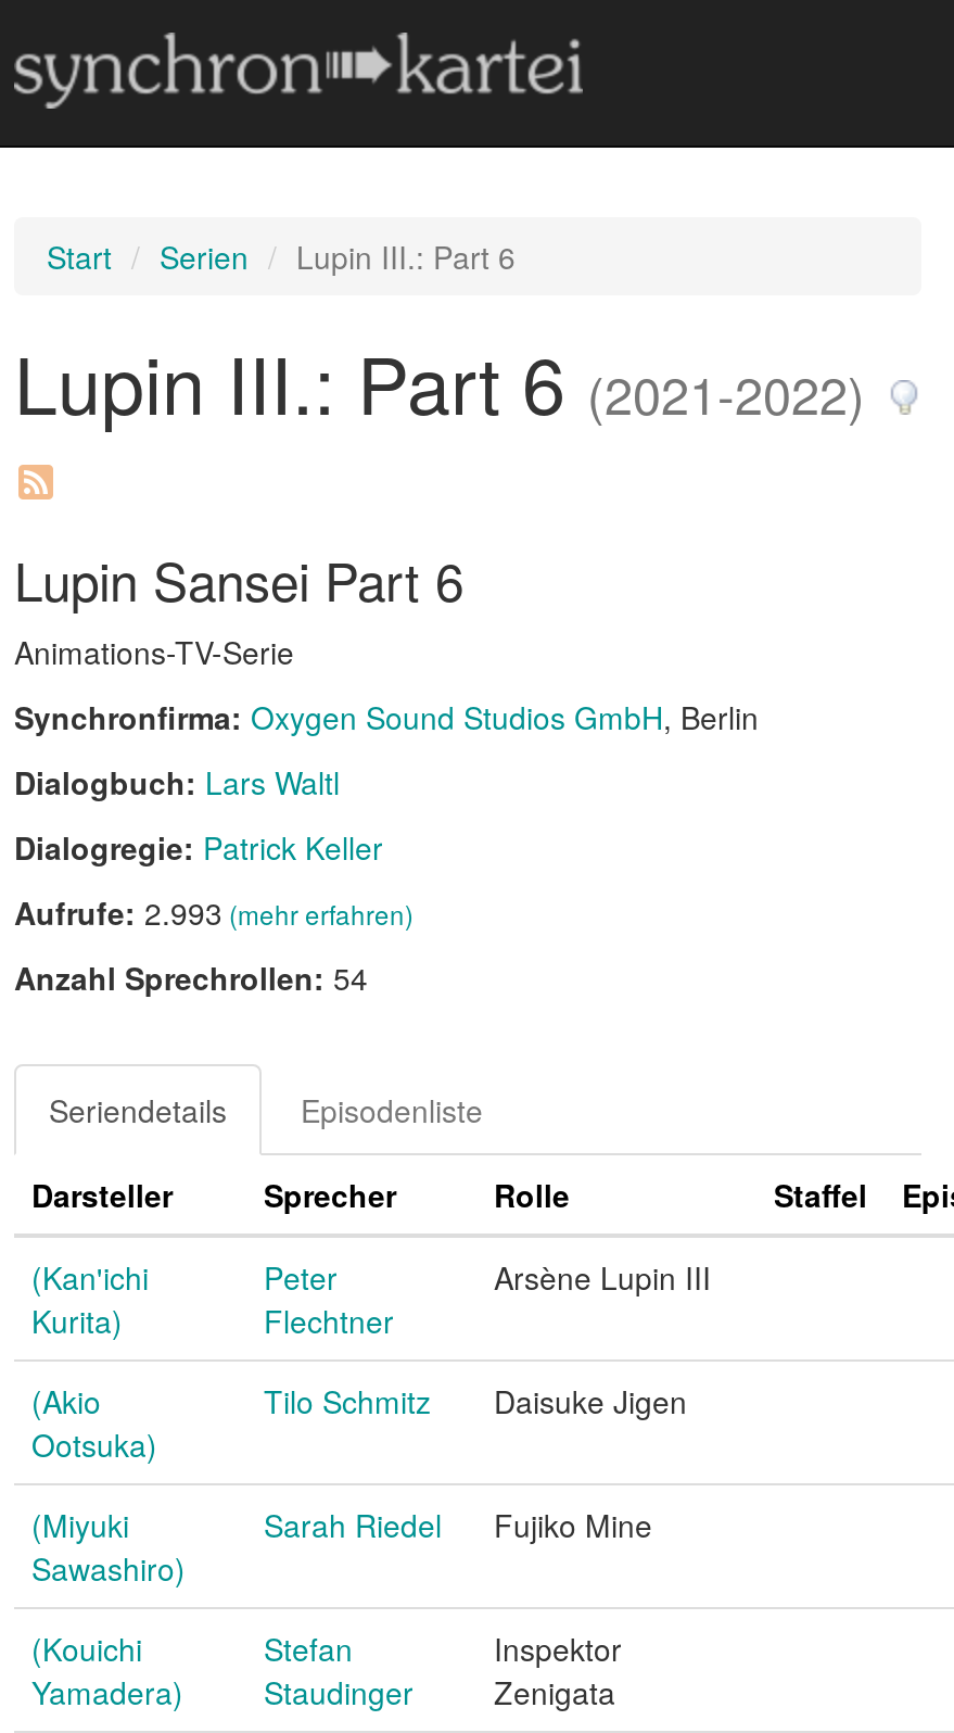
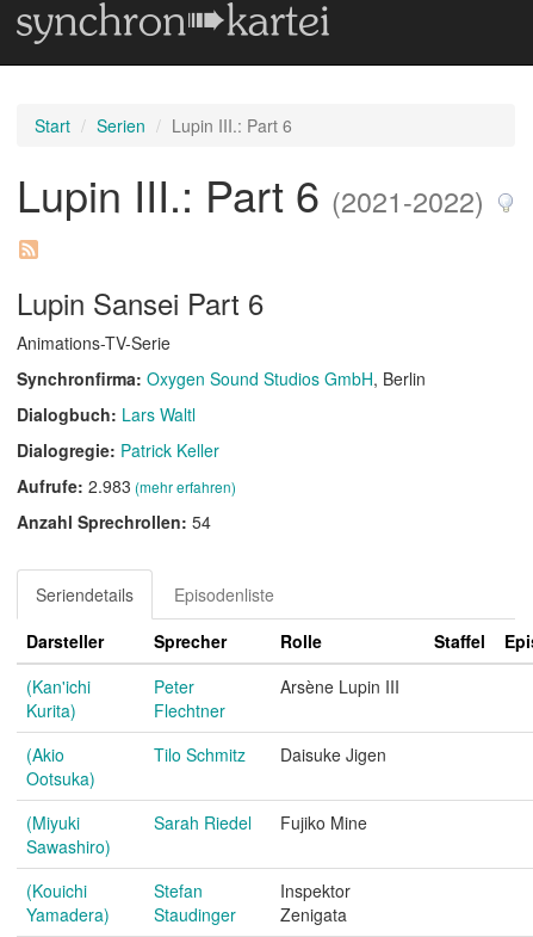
- Aufrufe: 2.993 (mehr erfahren)
+ Aufrufe: 2.983 (mehr erfahren)
